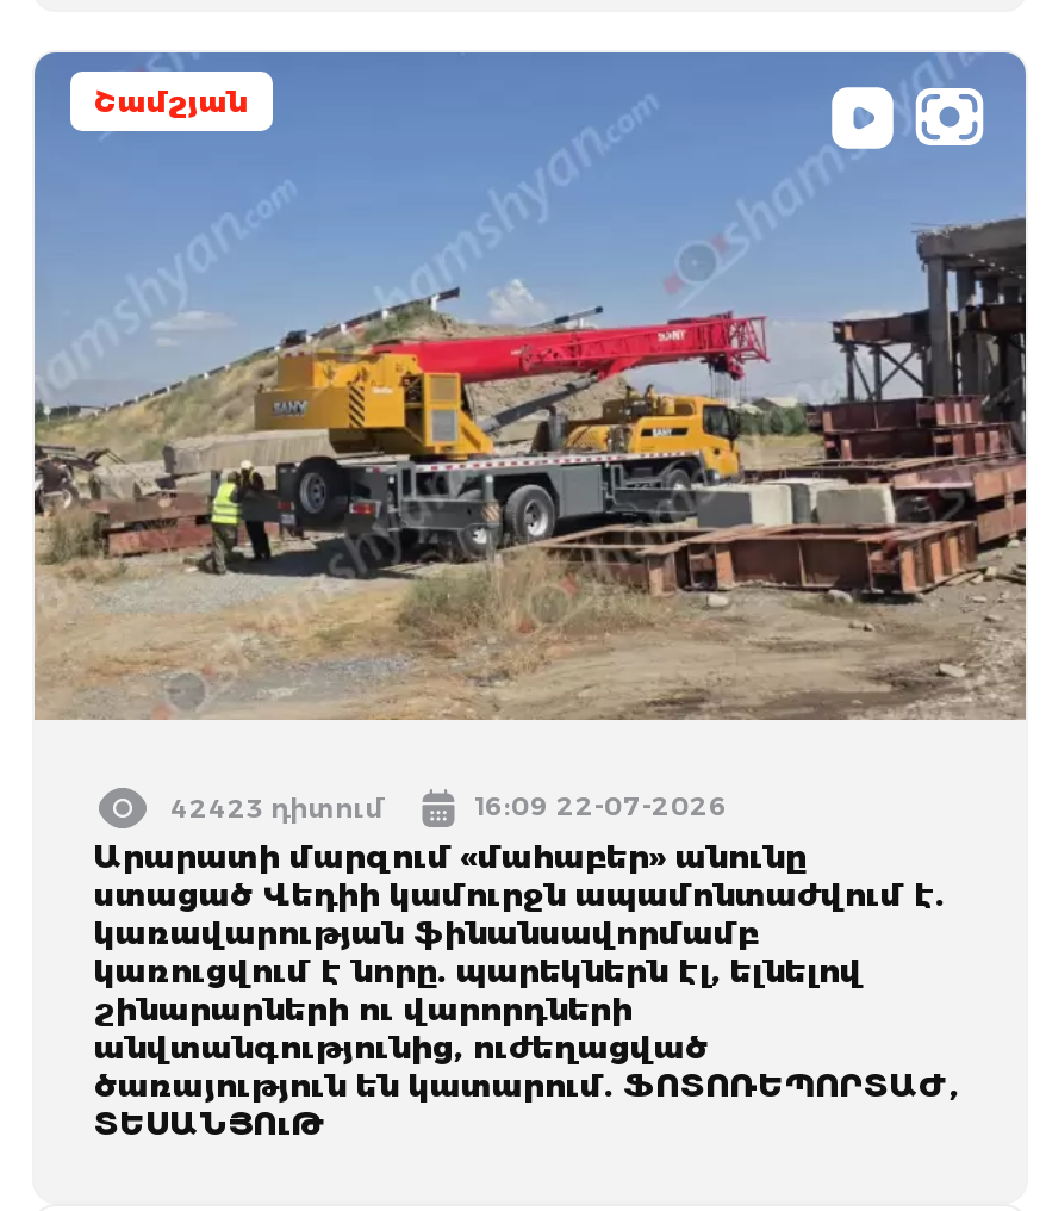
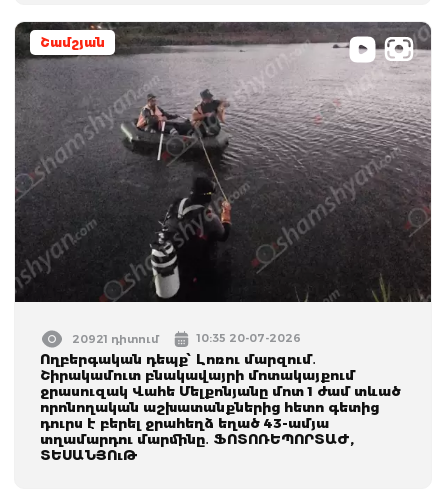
- [image]
- 42423 դիտում
- 16:09 22-07-2026
- Արարատի մարզում «մահաբեր» անունը
- ստացած Վեդիի կամուրջն ապամոնտաժվում է.
- կառավարության ֆինանսավորմամբ
- կառուցվում է նորը. պարեկներն էլ, ելնելով
- շինարարների ու վարորդների
- անվտանգությունից, ուժեղացված
- ծառայություն են կատարում. ՖՈՏՈՌԵՊՈՐՏԱԺ,
+ [image]
+ 20921 դիտում
+ 10:35 20-07-2026
+ Ողբերգական դեպք՝ Լոռու մարզում․
+ Շիրակամուտ բնակավայրի մոտակայքում
+ ջրասուզակ Վահե Մելքոնյանը մոտ 1 ժամ տևած
+ որոնողական աշխատանքներից հետո գետից
+ դուրս է բերել ջրահեղձ եղած 43-ամյա
+ տղամարդու մարմինը․ ՖՈՏՈՌԵՊՈՐՏԱԺ,
